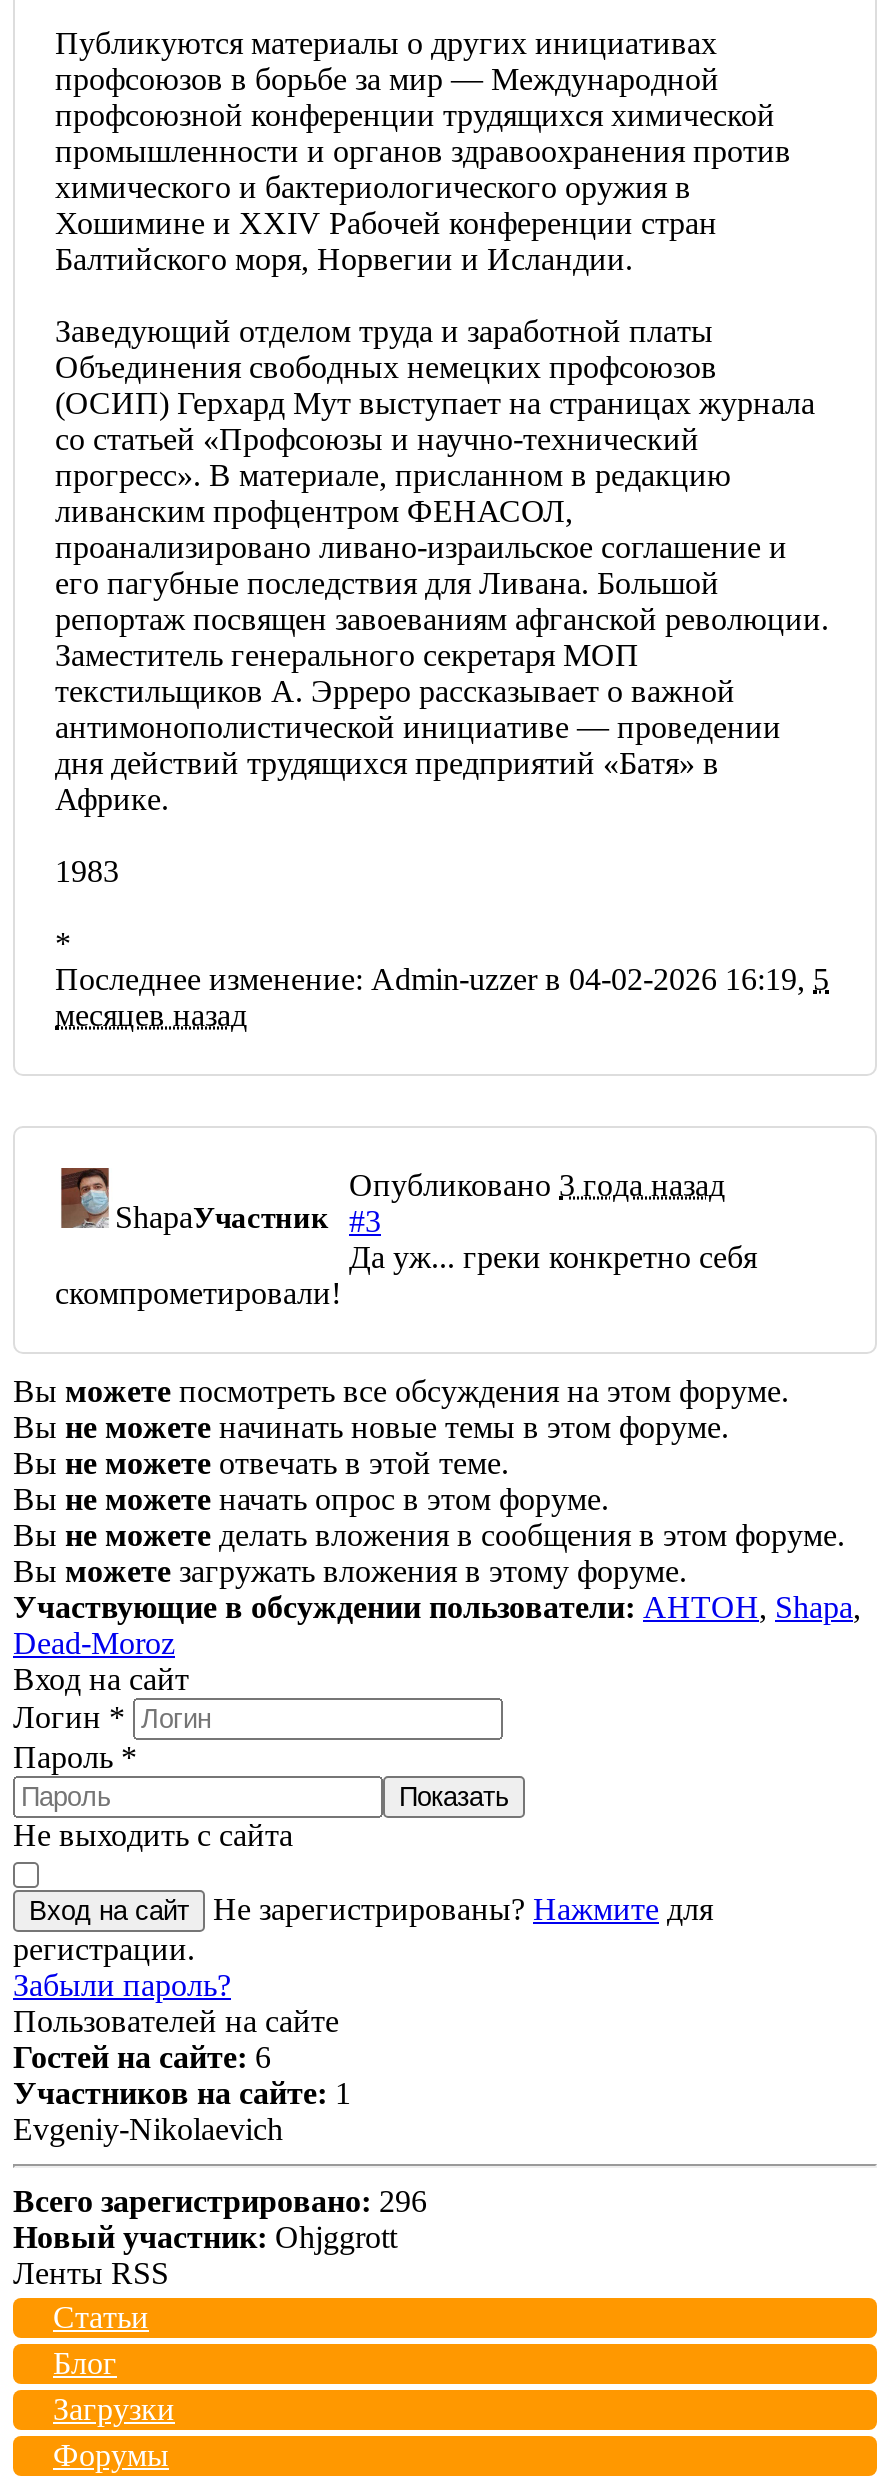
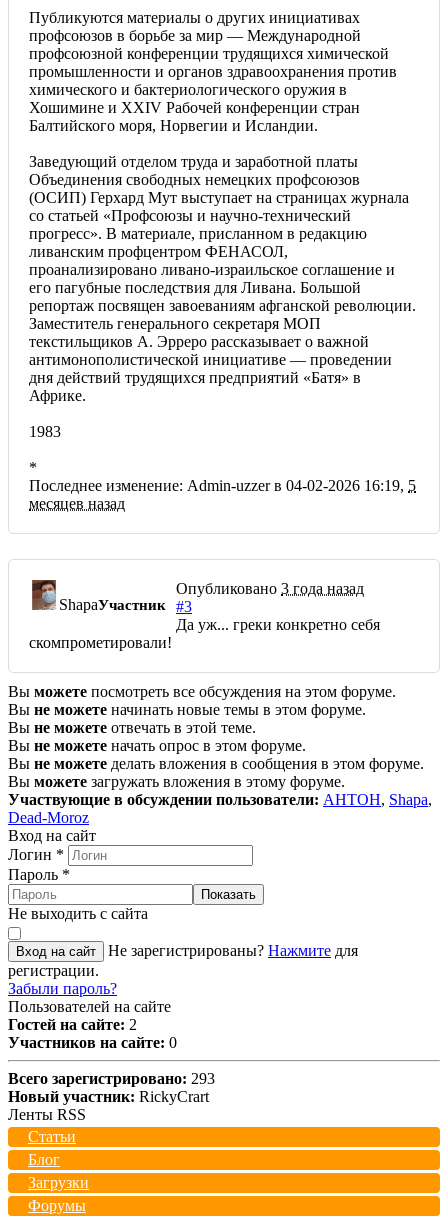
- Гостей на сайте: 6
- Участников на сайте: 1
- Evgeniy-Nikolaevich
+ Гостей на сайте: 2
+ Участников на сайте: 0

- Всего зарегистрировано: 296
- Новый участник: Ohjggrott
+ Всего зарегистрировано: 293
+ Новый участник: RickyCrart
